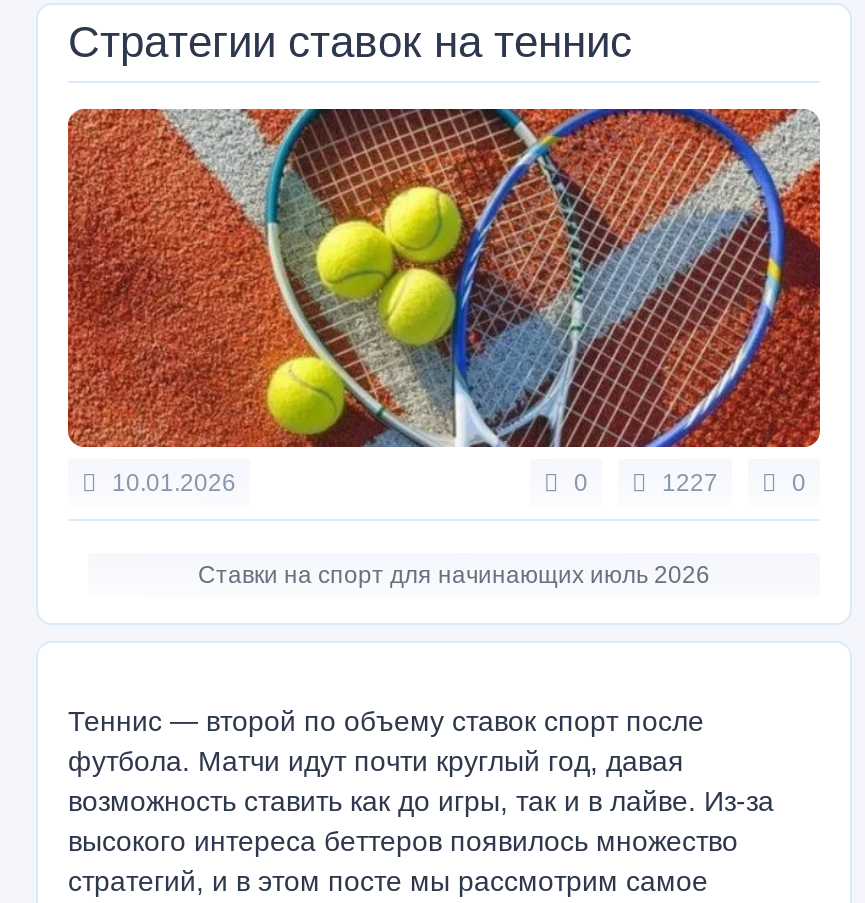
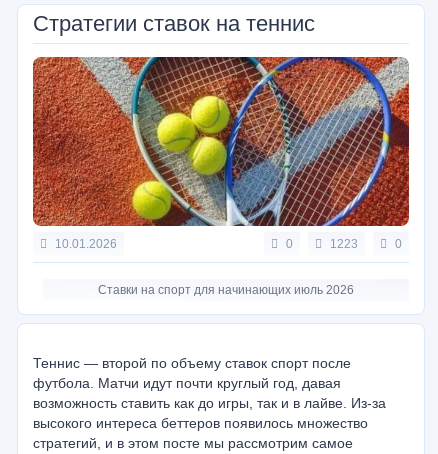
- 1227
+ 1223
